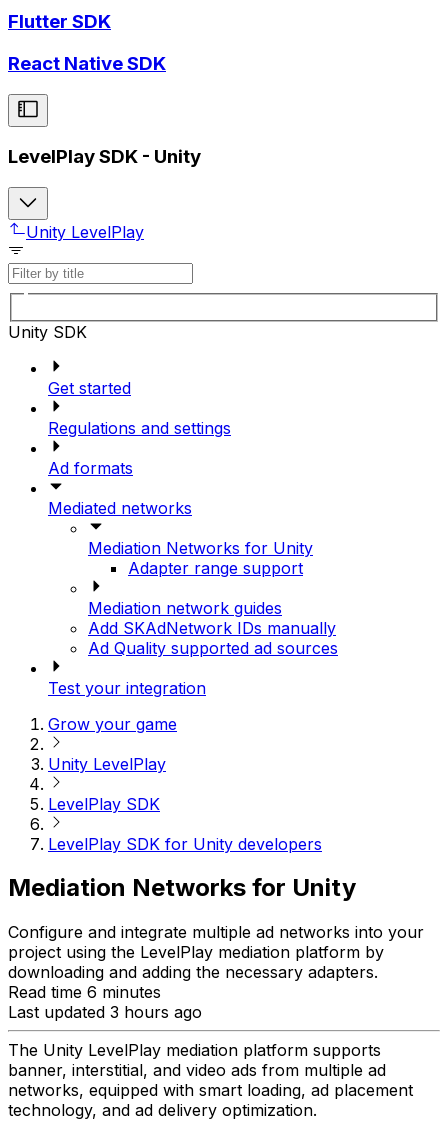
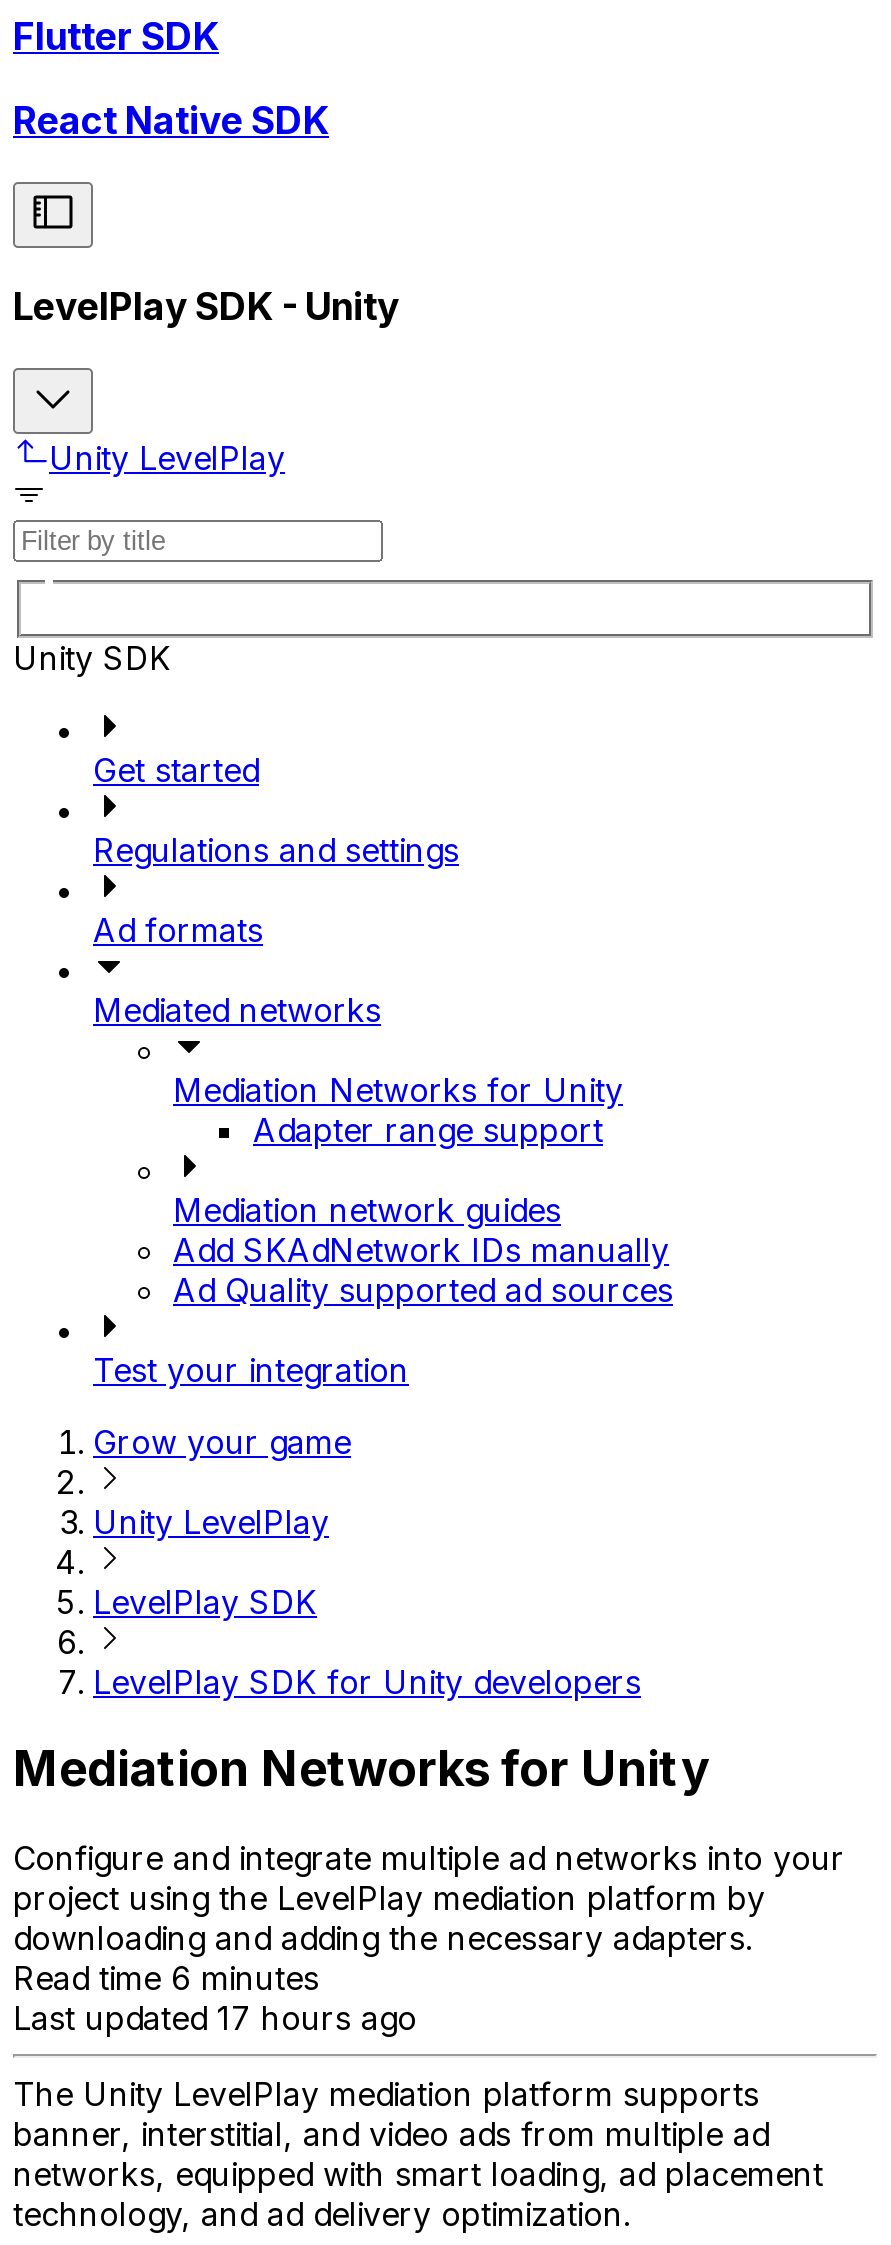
- Last updated 3 hours ago
+ Last updated 17 hours ago
